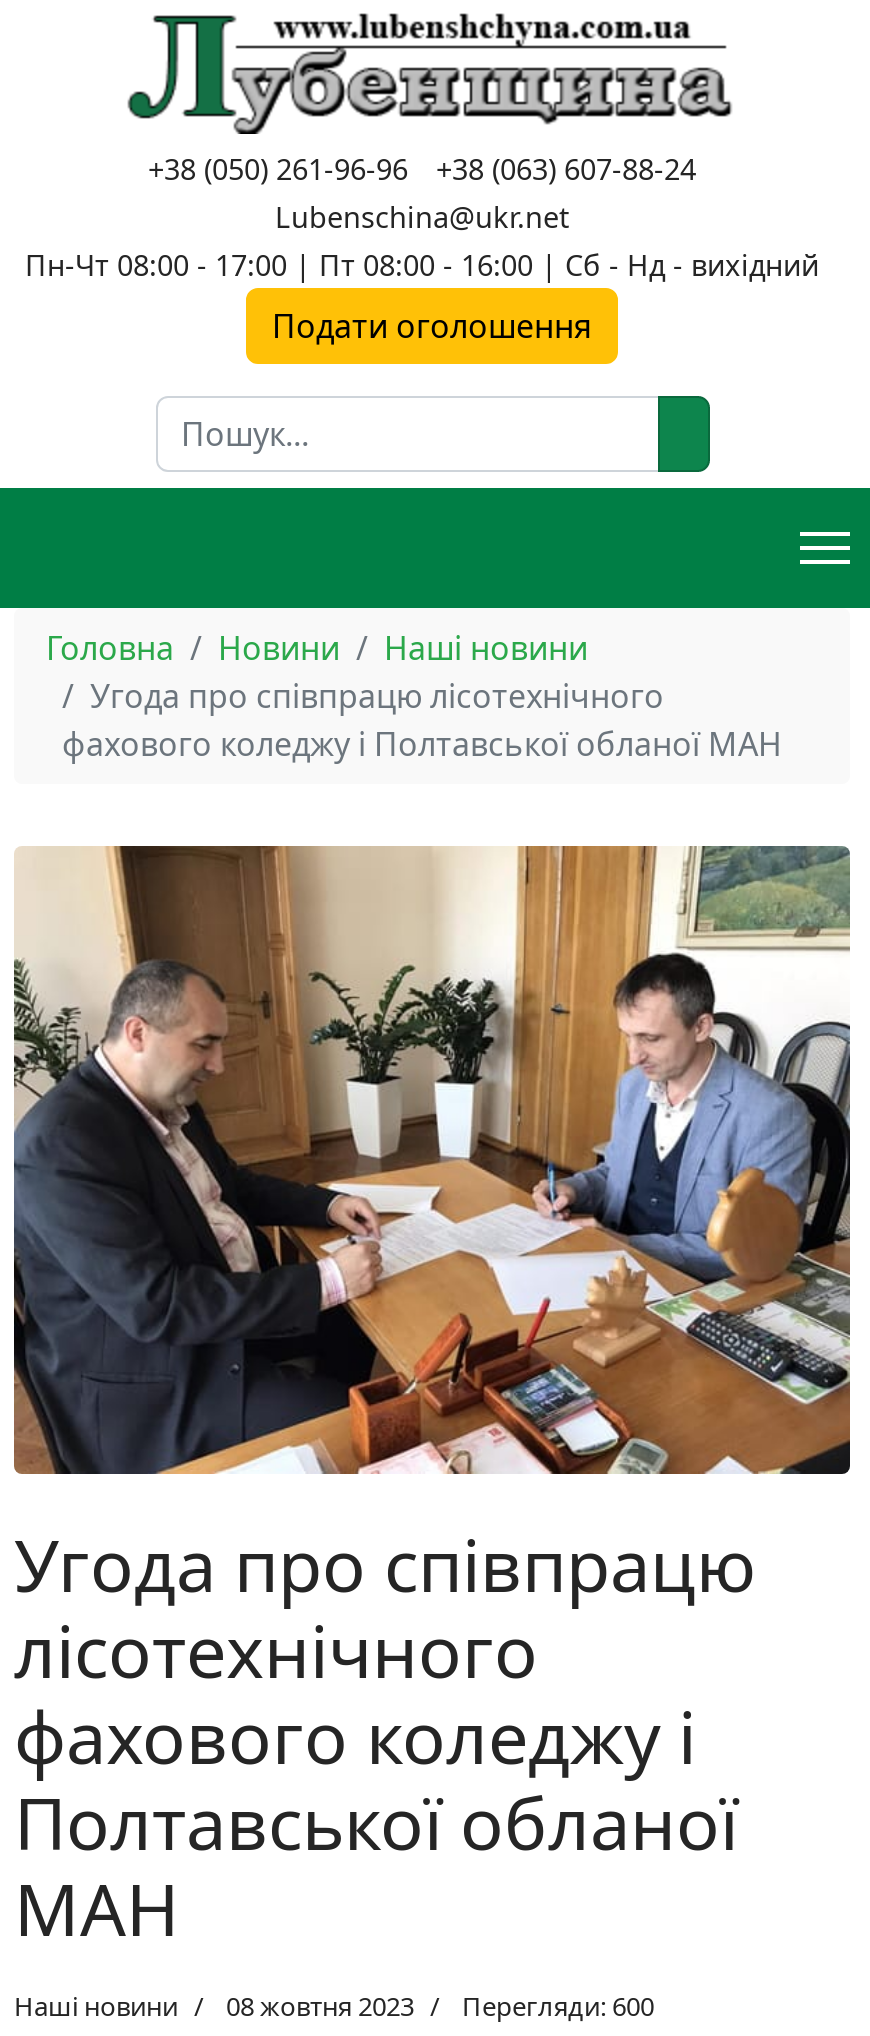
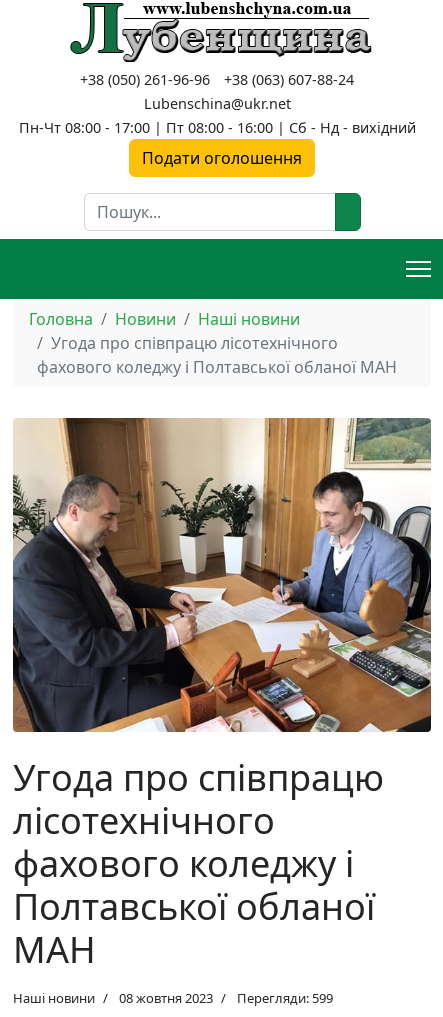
- Наші новини 08 жовтня 2023 Перегляди: 600
+ Наші новини 08 жовтня 2023 Перегляди: 599
